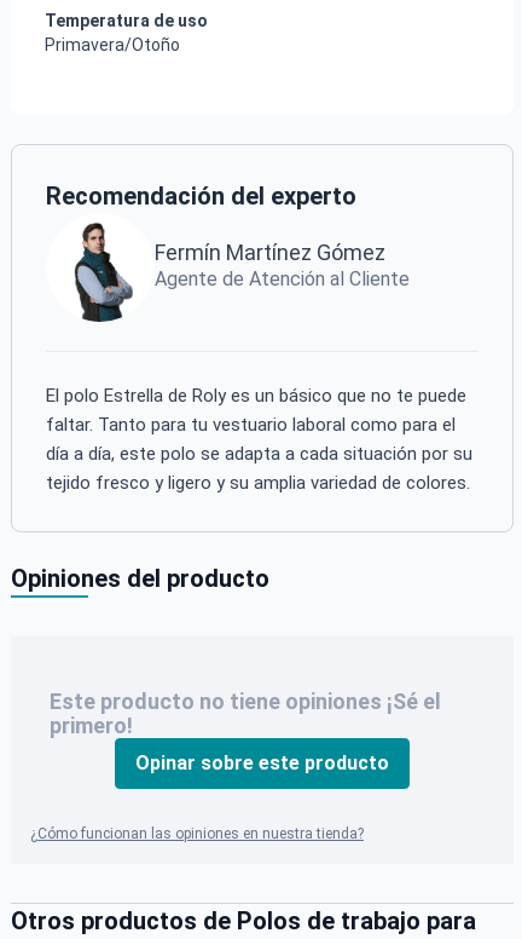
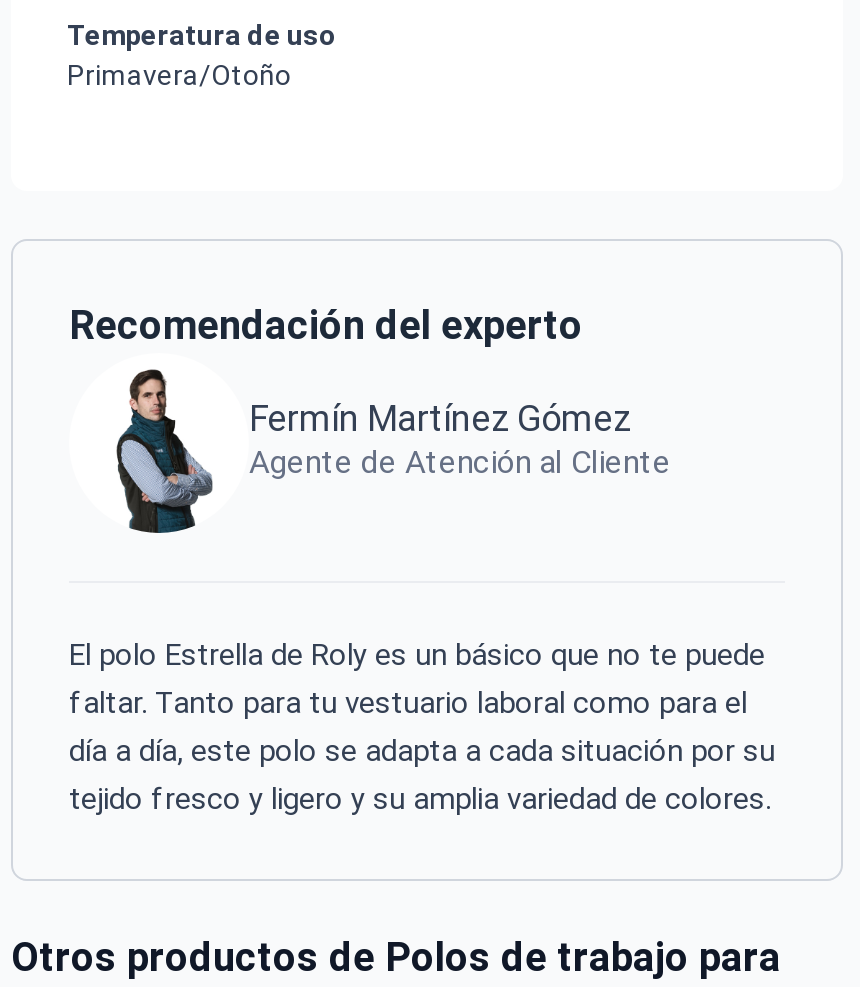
- Opiniones del producto

- Este producto no tiene opiniones ¡Sé el
- primero!
- Opinar sobre este producto
- ¿Cómo funcionan las opiniones en nuestra tienda?
